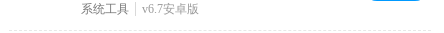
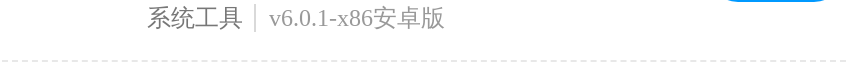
- 系统工具 v6.7安卓版
+ 系统工具 v6.0.1-x86安卓版
